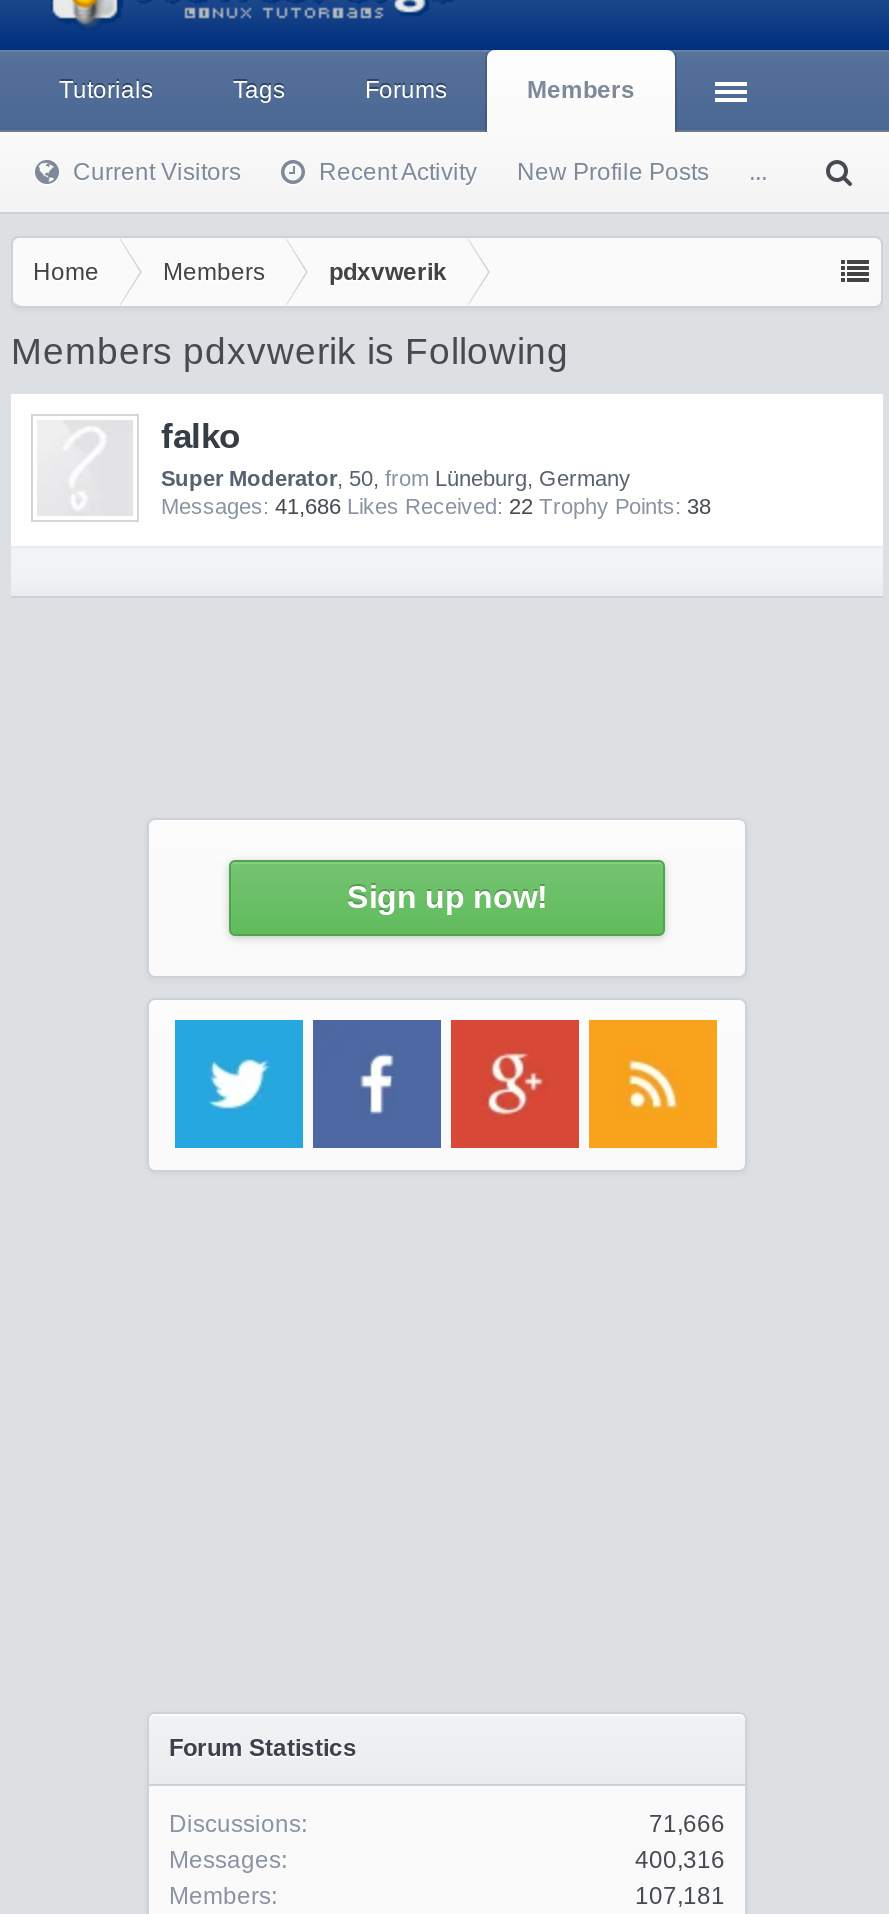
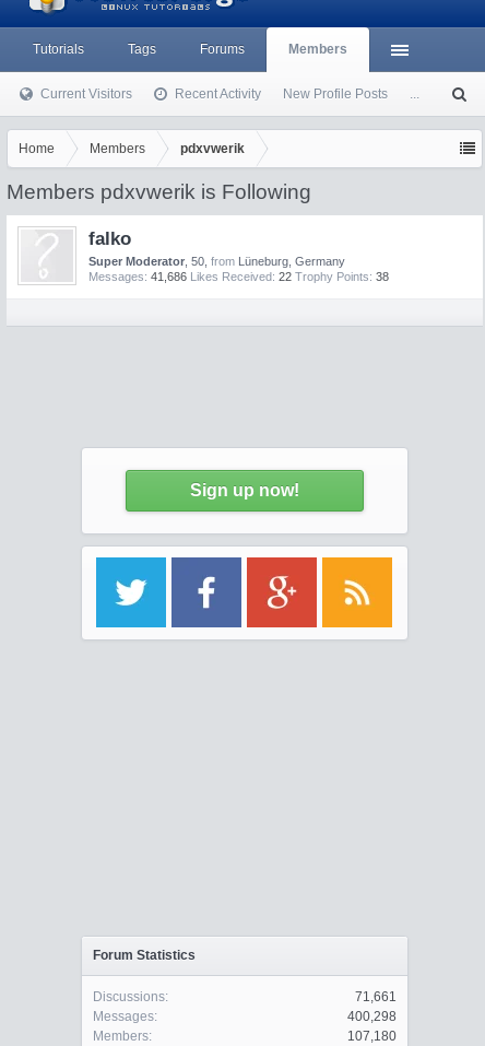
- 71,666
+ 71,661

- 400,316
+ 400,298

- 107,181
+ 107,180
